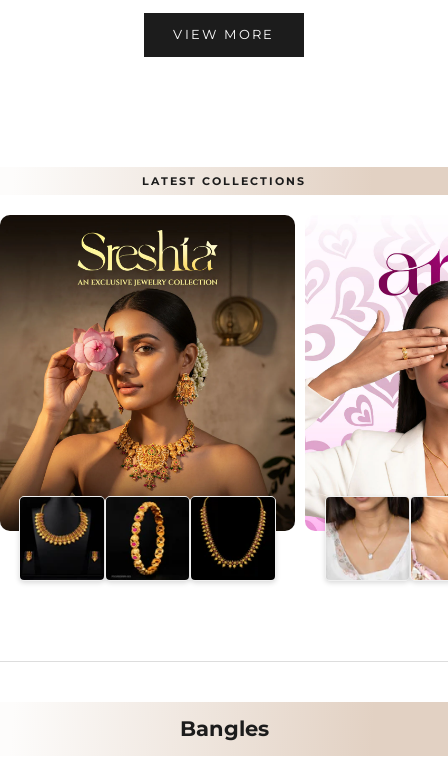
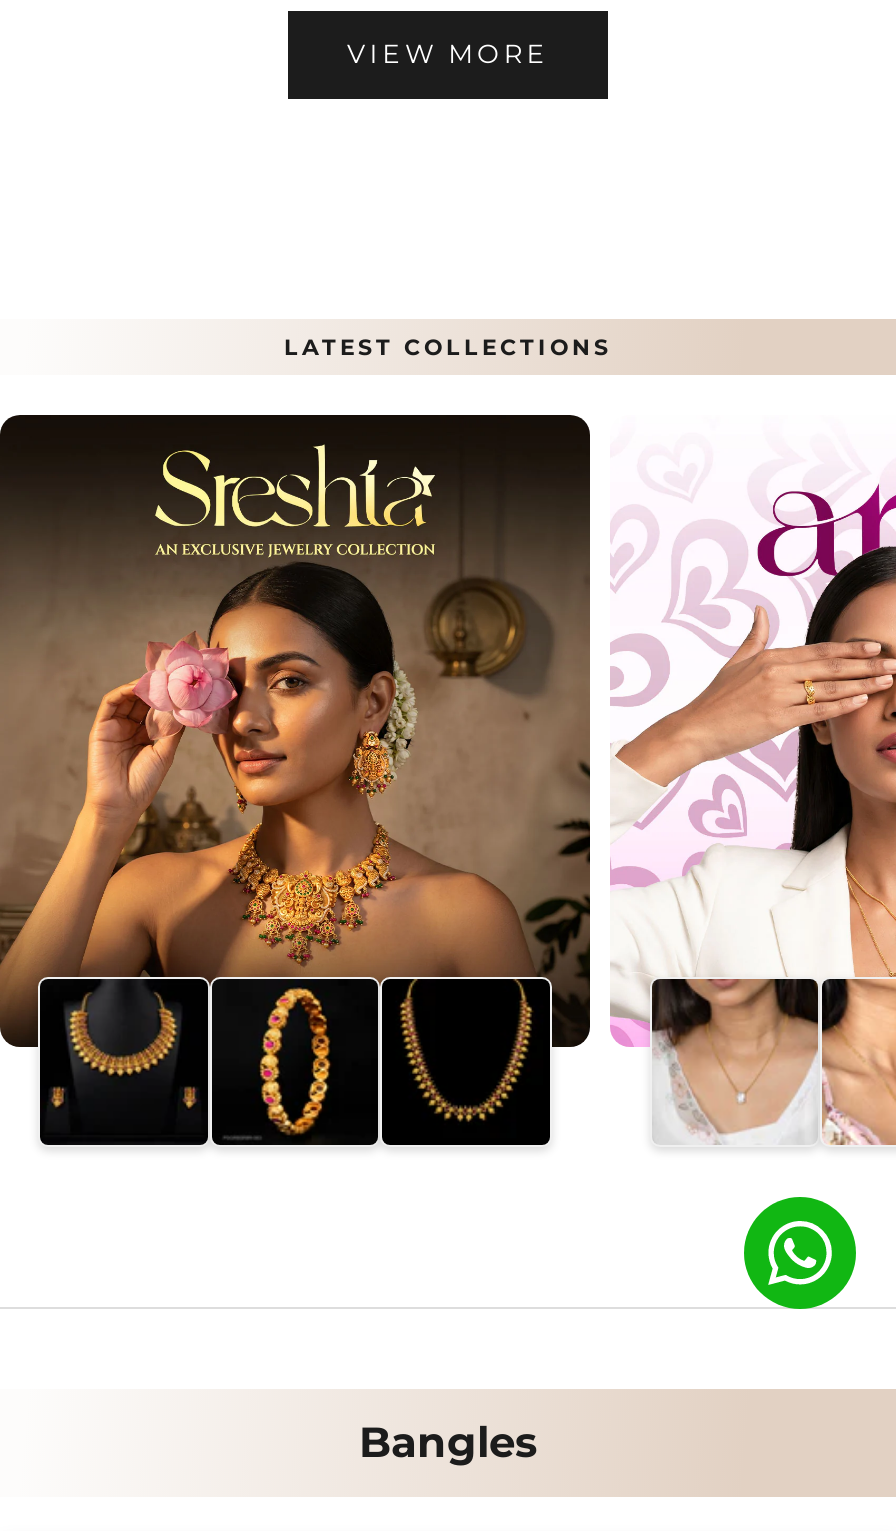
+ [image]
